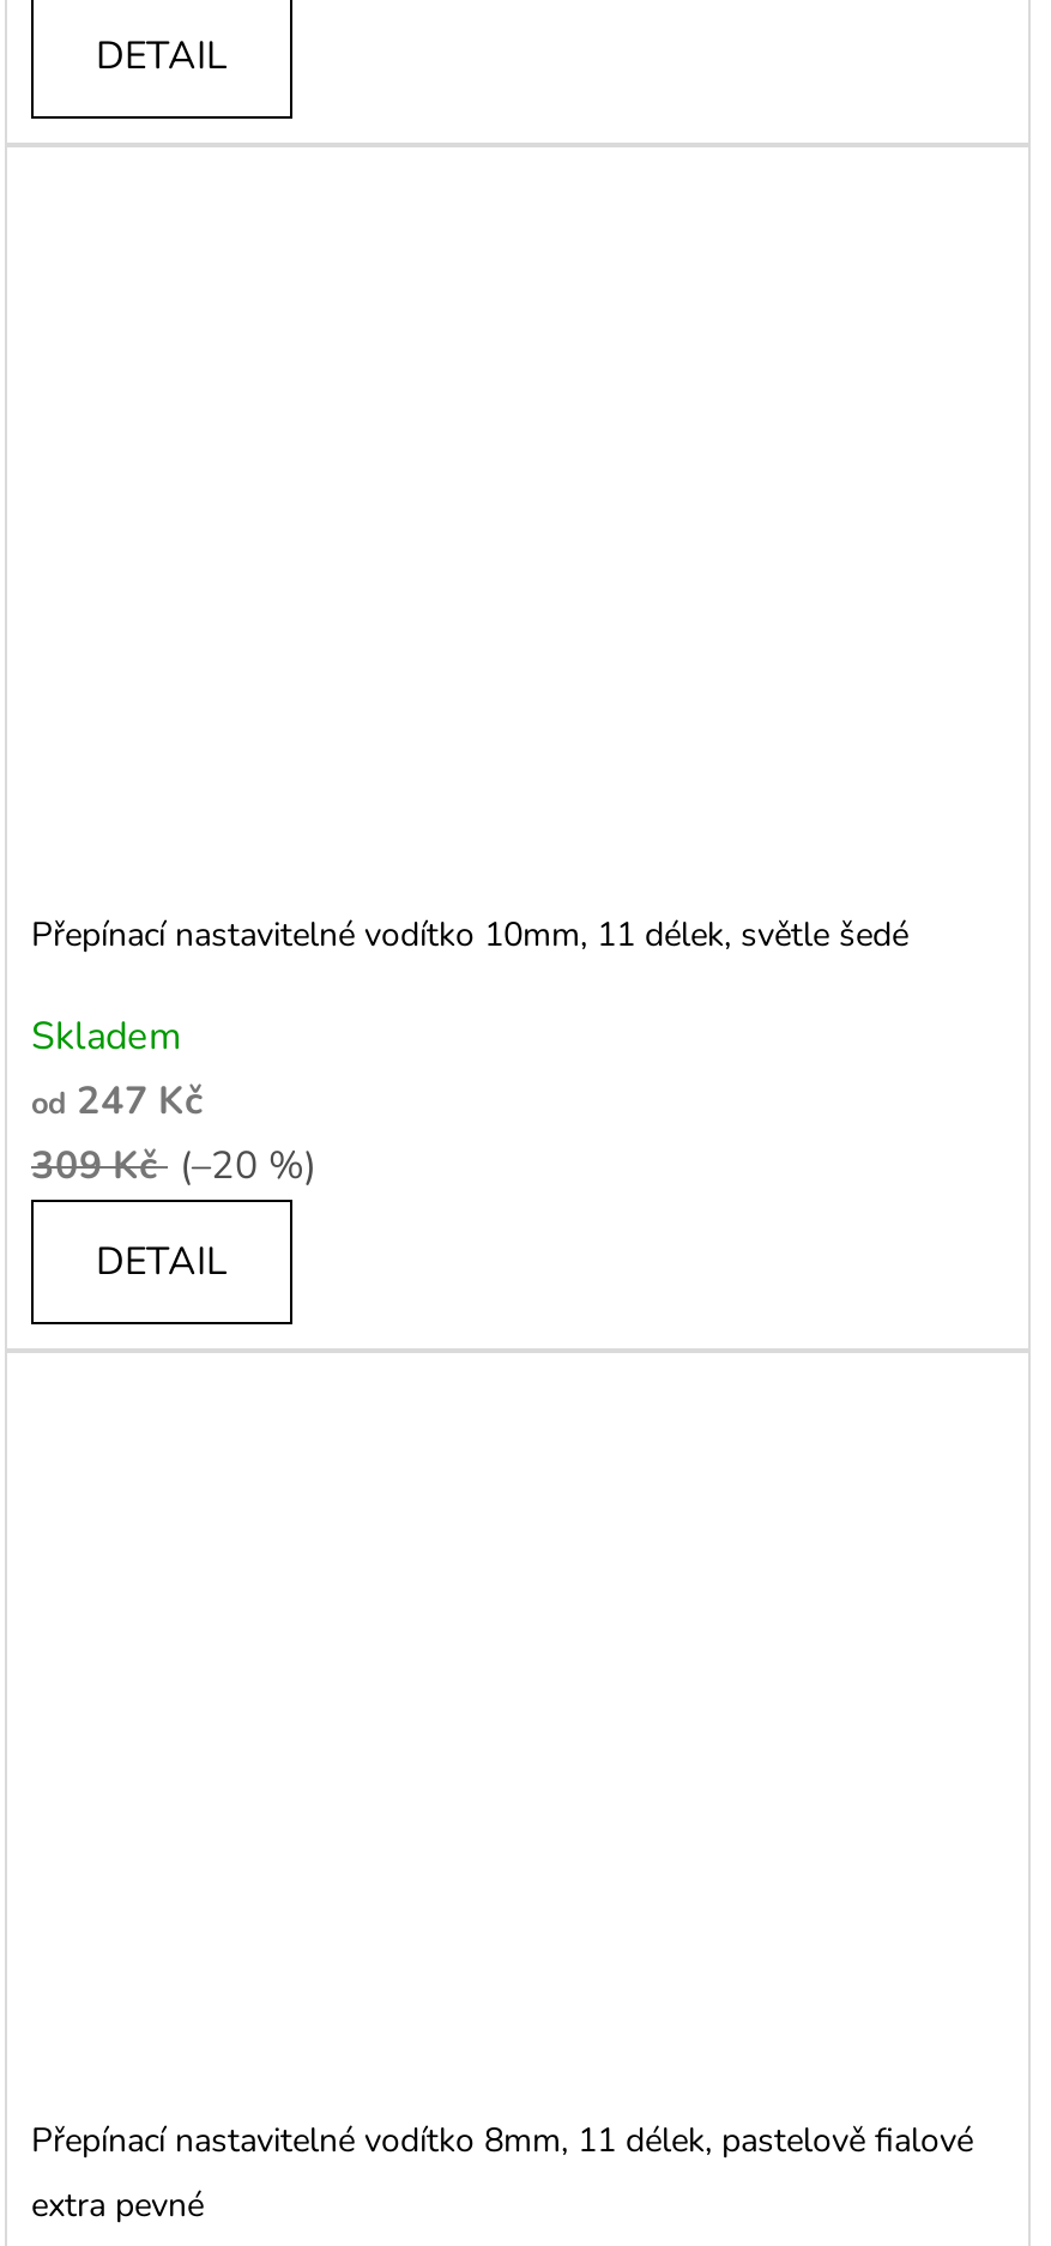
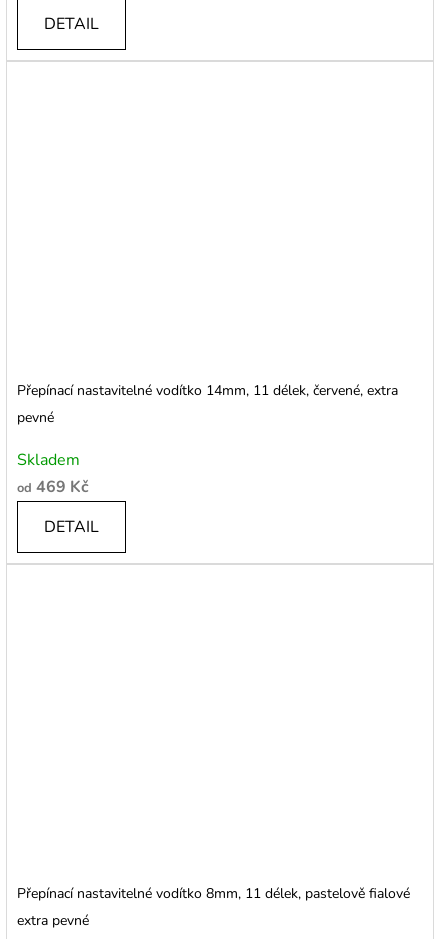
- Přepínací nastavitelné vodítko 10mm, 11 délek, světle šedé
+ Přepínací nastavitelné vodítko 14mm, 11 délek, červené, extra
+ pevné

moved down: Skladem

- od 247 Kč
- 309 Kč (–20 %)
+ od 469 Kč
